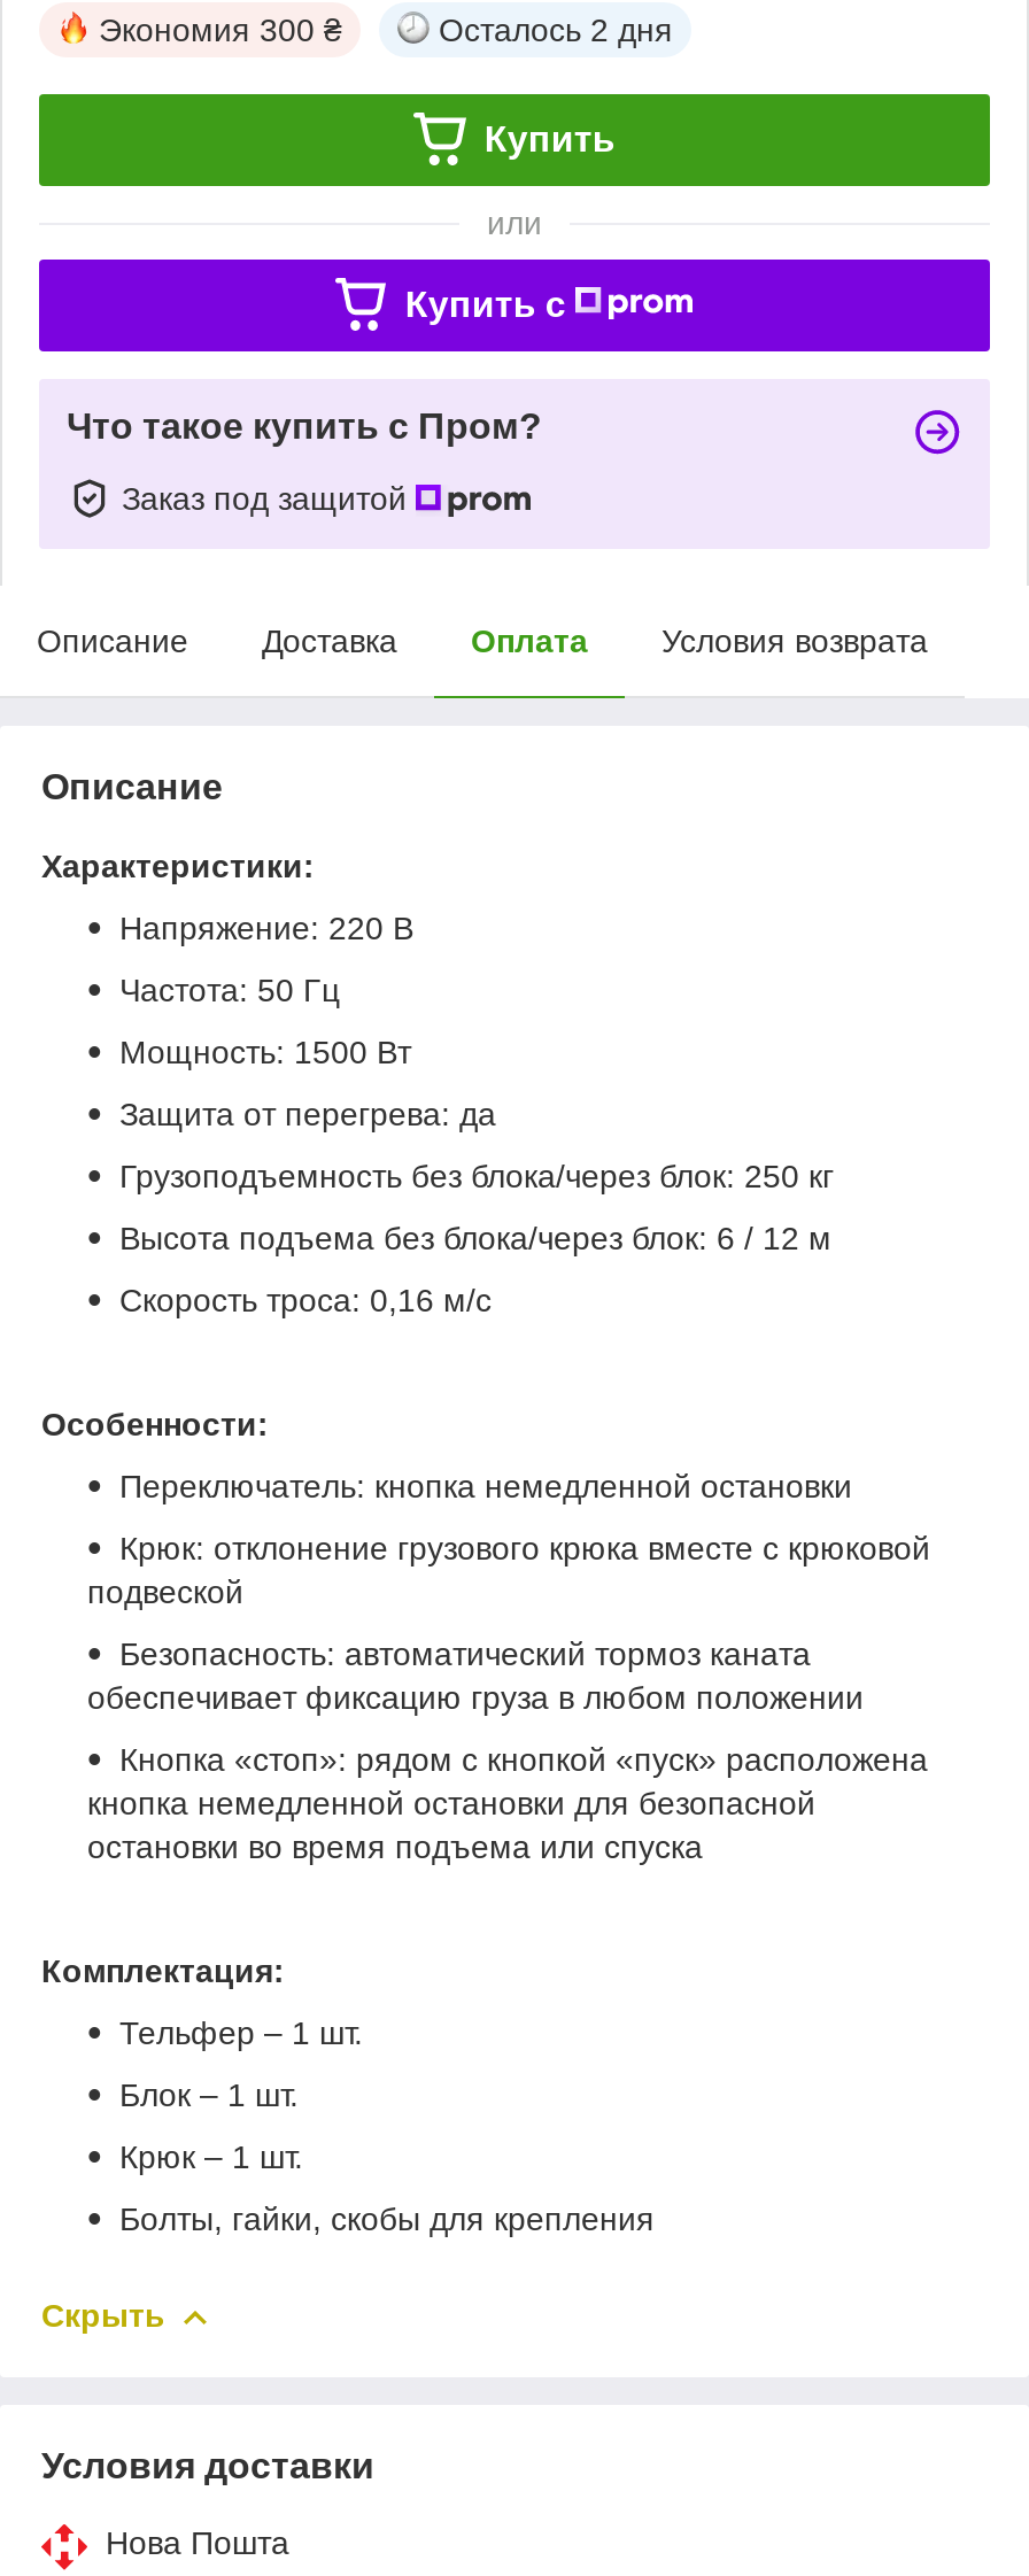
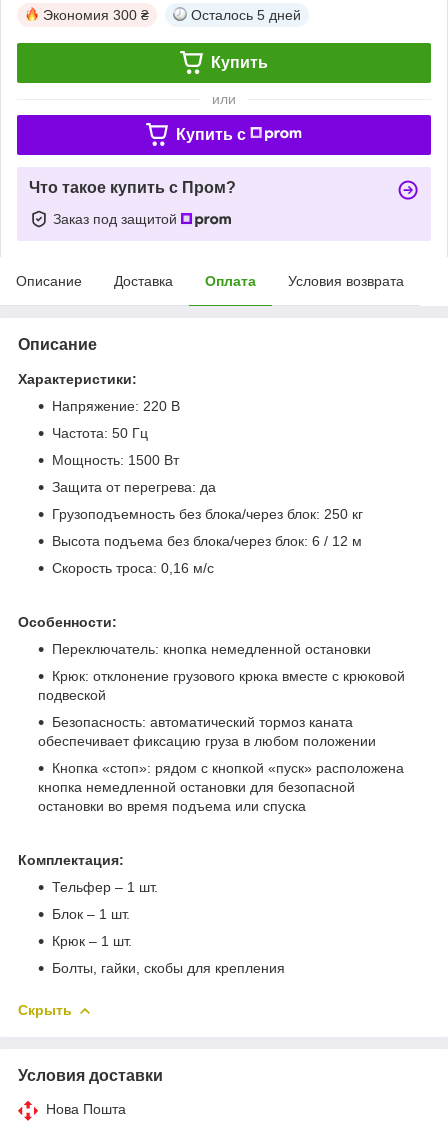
- Осталось 2 дня
+ Осталось 5 дней
